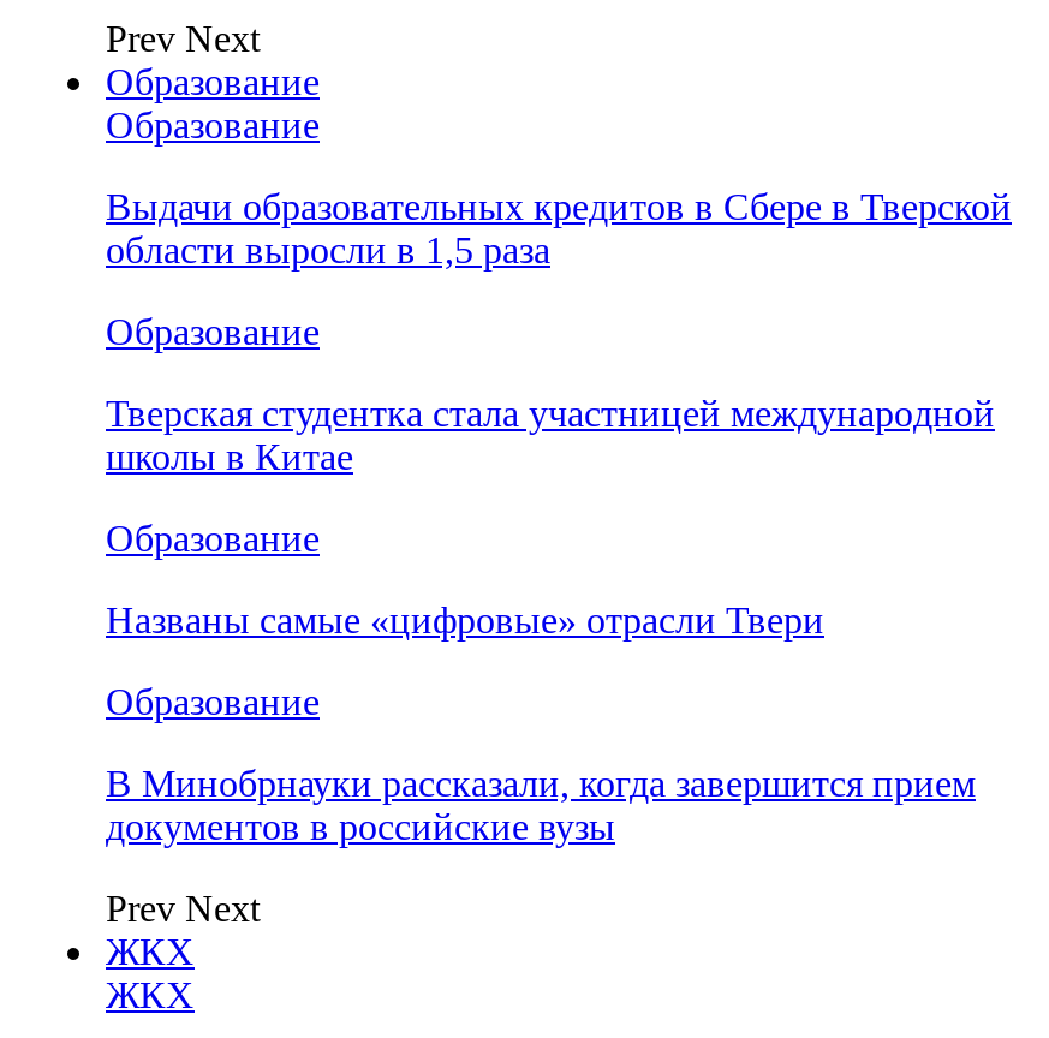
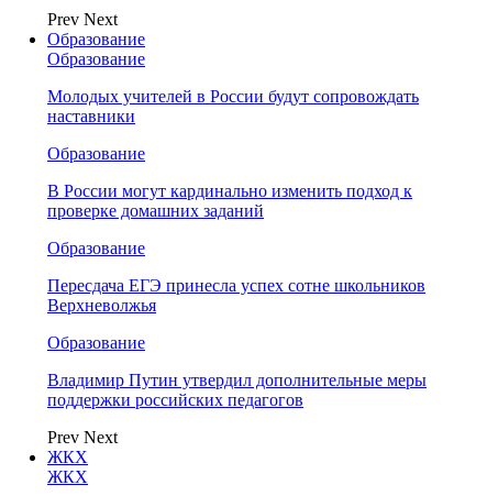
- Выдачи образовательных кредитов в Сбере в Тверской
- области выросли в 1,5 раза
+ Молодых учителей в России будут сопровождать
+ наставники

- Тверская студентка стала участницей международной
- школы в Китае
+ В России могут кардинально изменить подход к
+ проверке домашних заданий

- Названы самые «цифровые» отрасли Твери
+ Пересдача ЕГЭ принесла успех сотне школьников
+ Верхневолжья

- В Минобрнауки рассказали, когда завершится прием
- документов в российские вузы
+ Владимир Путин утвердил дополнительные меры
+ поддержки российских педагогов
